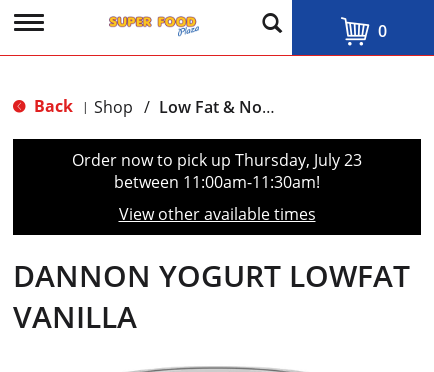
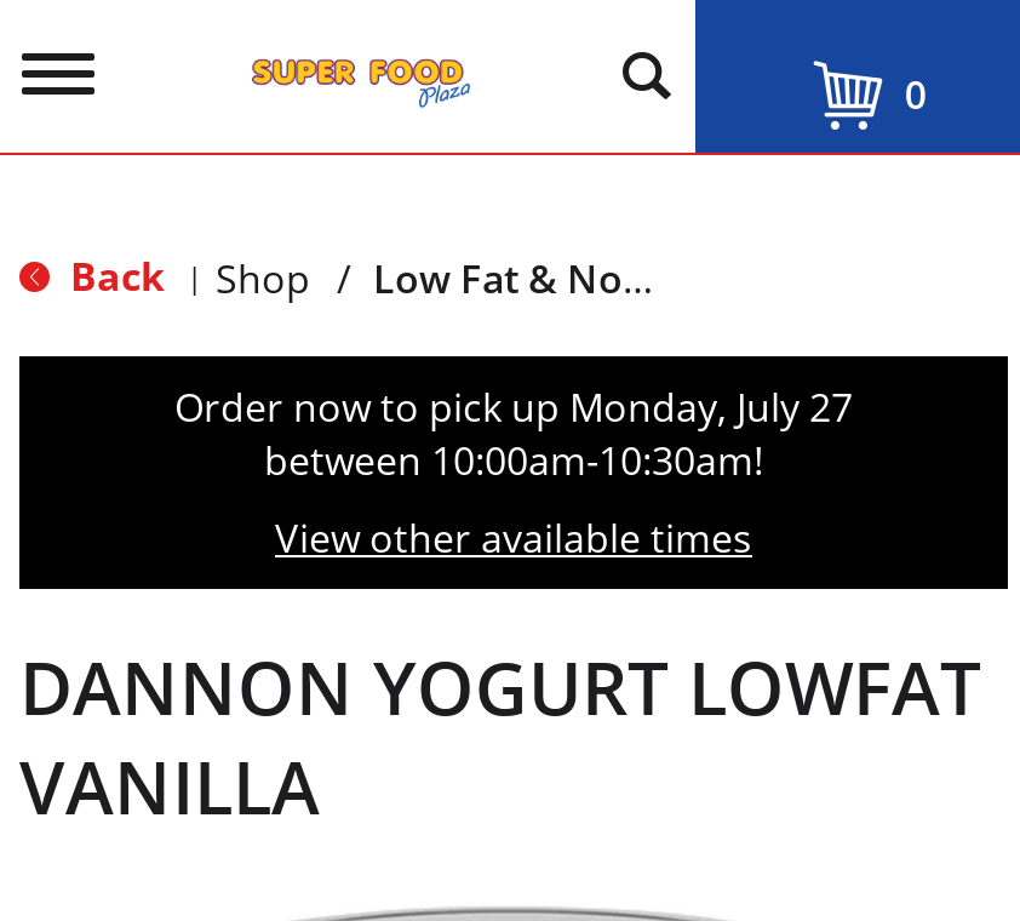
- Order now to pick up Thursday, July 23
+ Order now to pick up Monday, July 27

- between 11:00am-11:30am!
+ between 10:00am-10:30am!
